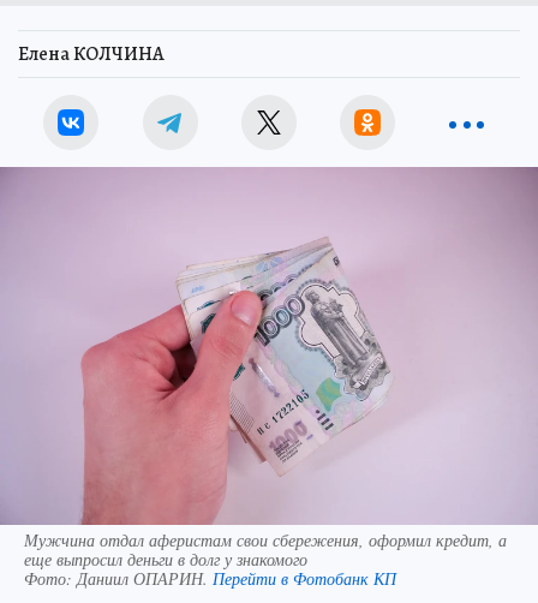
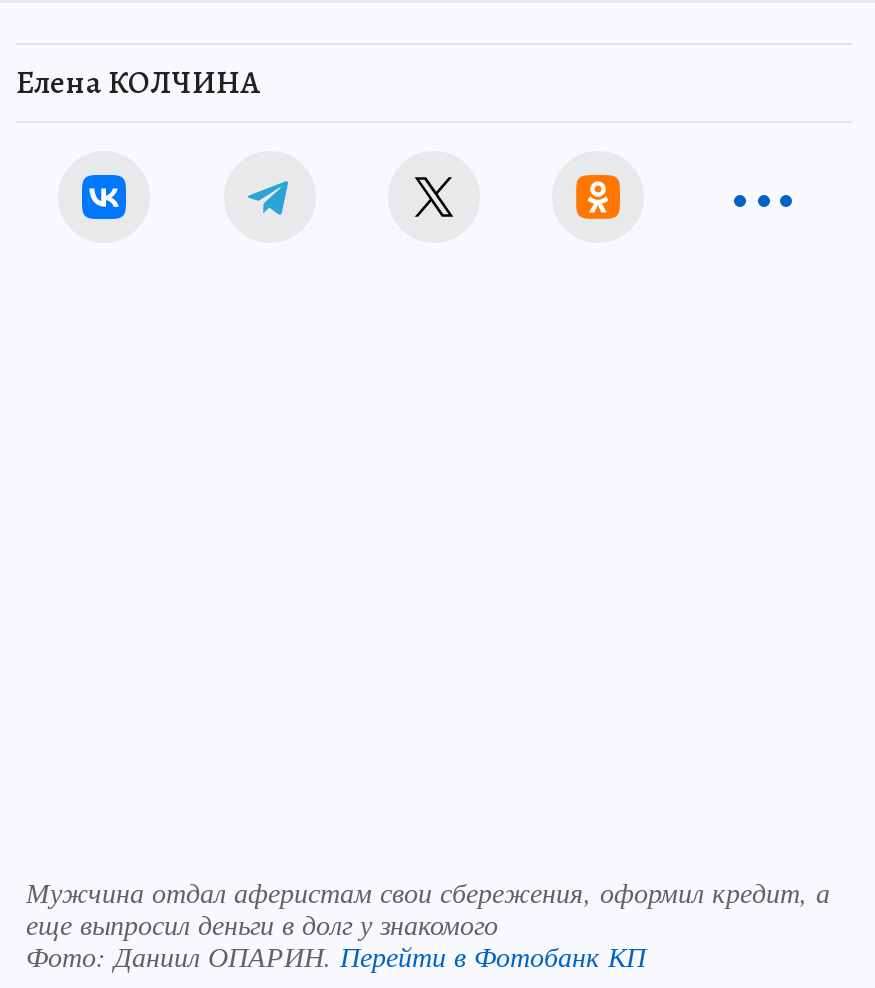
- [image]
